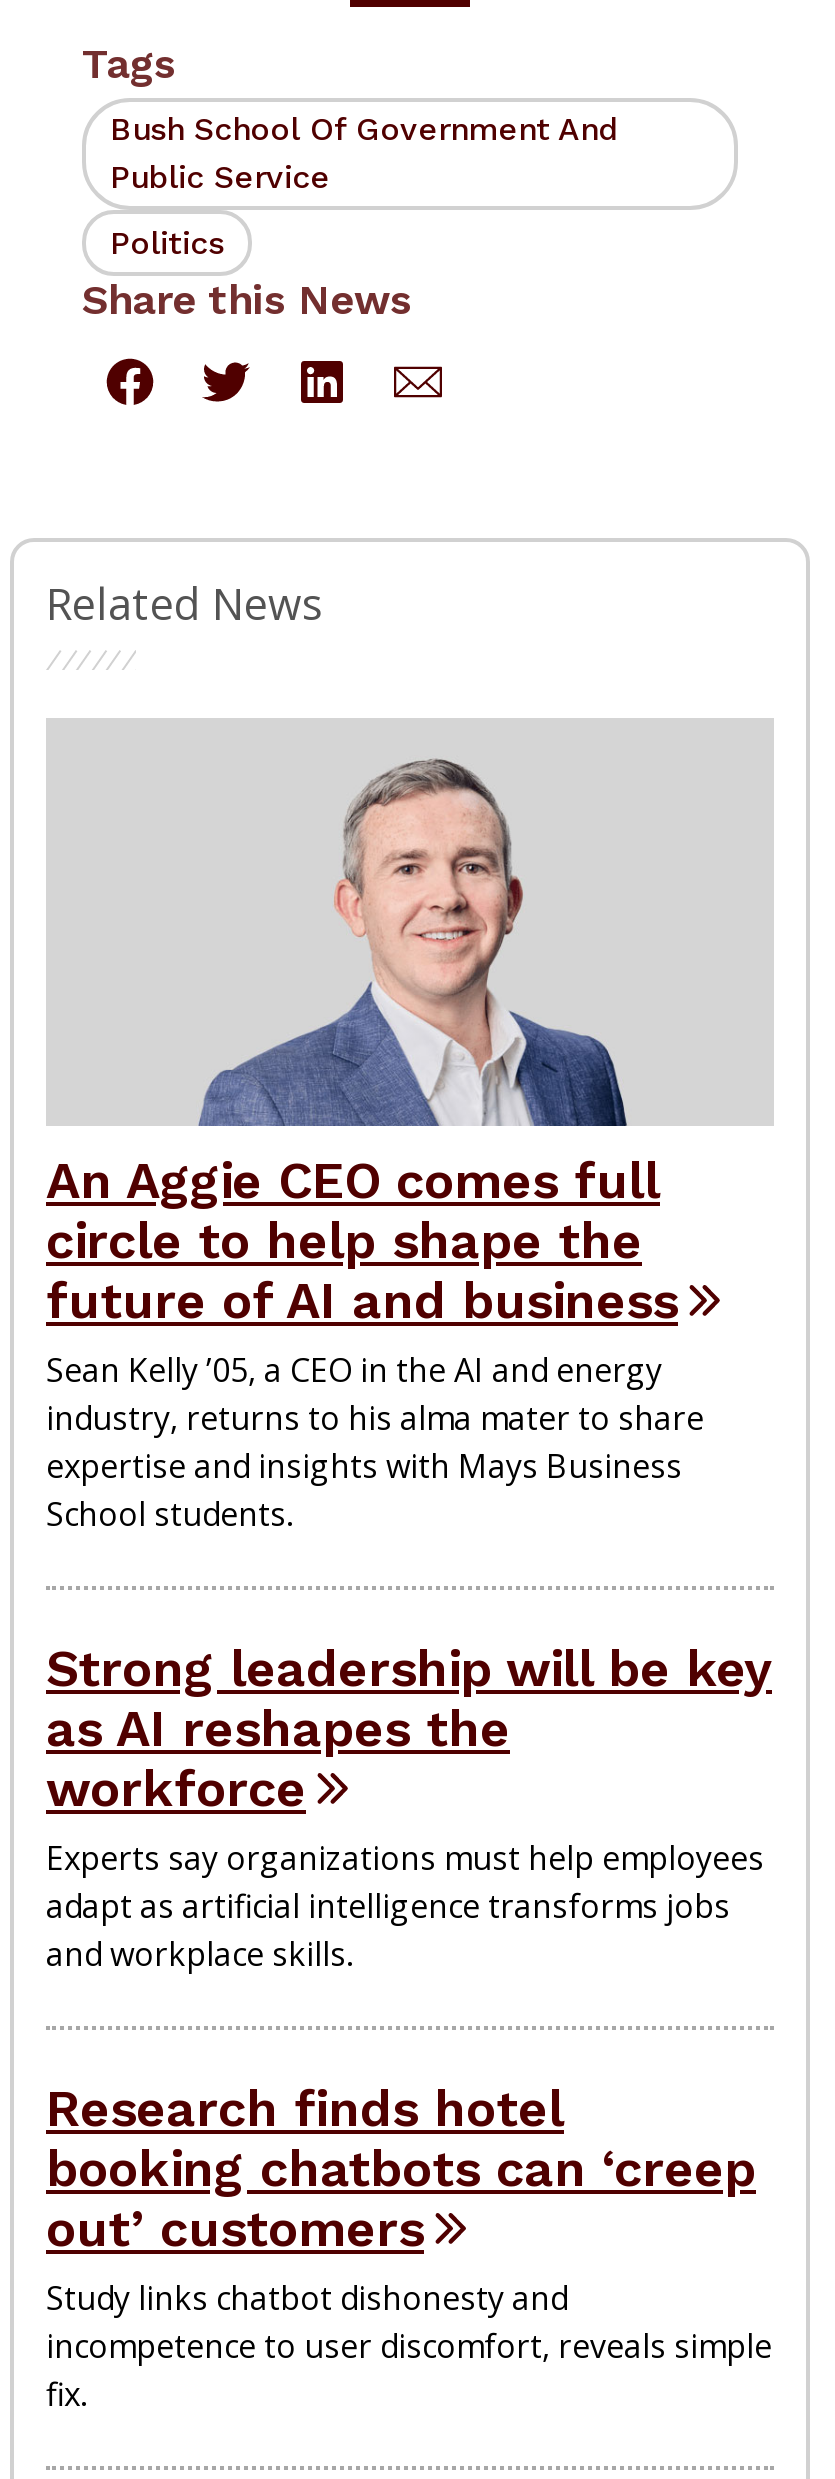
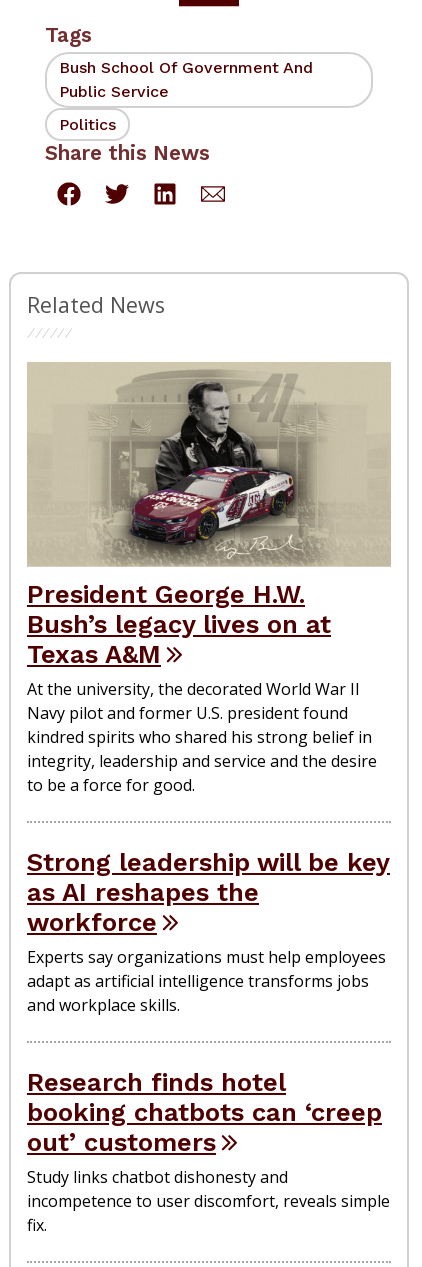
- [image]
- An Aggie CEO comes full
- circle to help shape the
- future of AI and business
- Sean Kelly ’05, a CEO in the AI and energy
- industry, returns to his alma mater to share
- expertise and insights with Mays Business
- School students.
+ [image]
+ President George H.W.
+ Bush’s legacy lives on at
+ Texas A&M
+ At the university, the decorated World War II
+ Navy pilot and former U.S. president found
+ kindred spirits who shared his strong belief in
+ integrity, leadership and service and the desire
+ to be a force for good.
